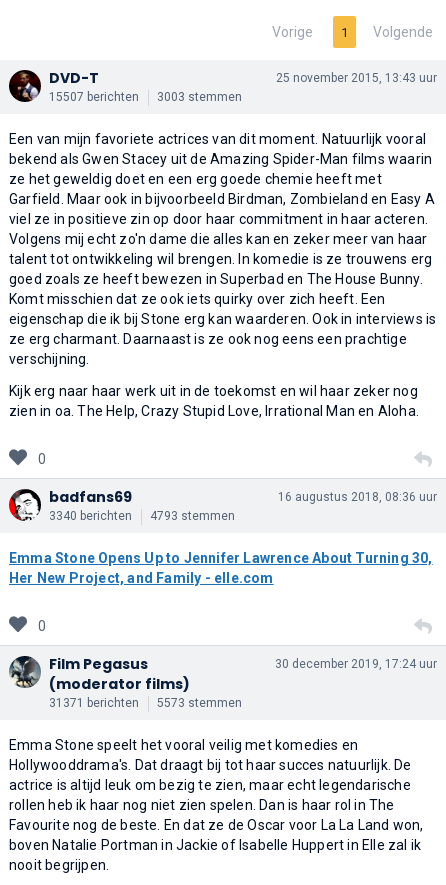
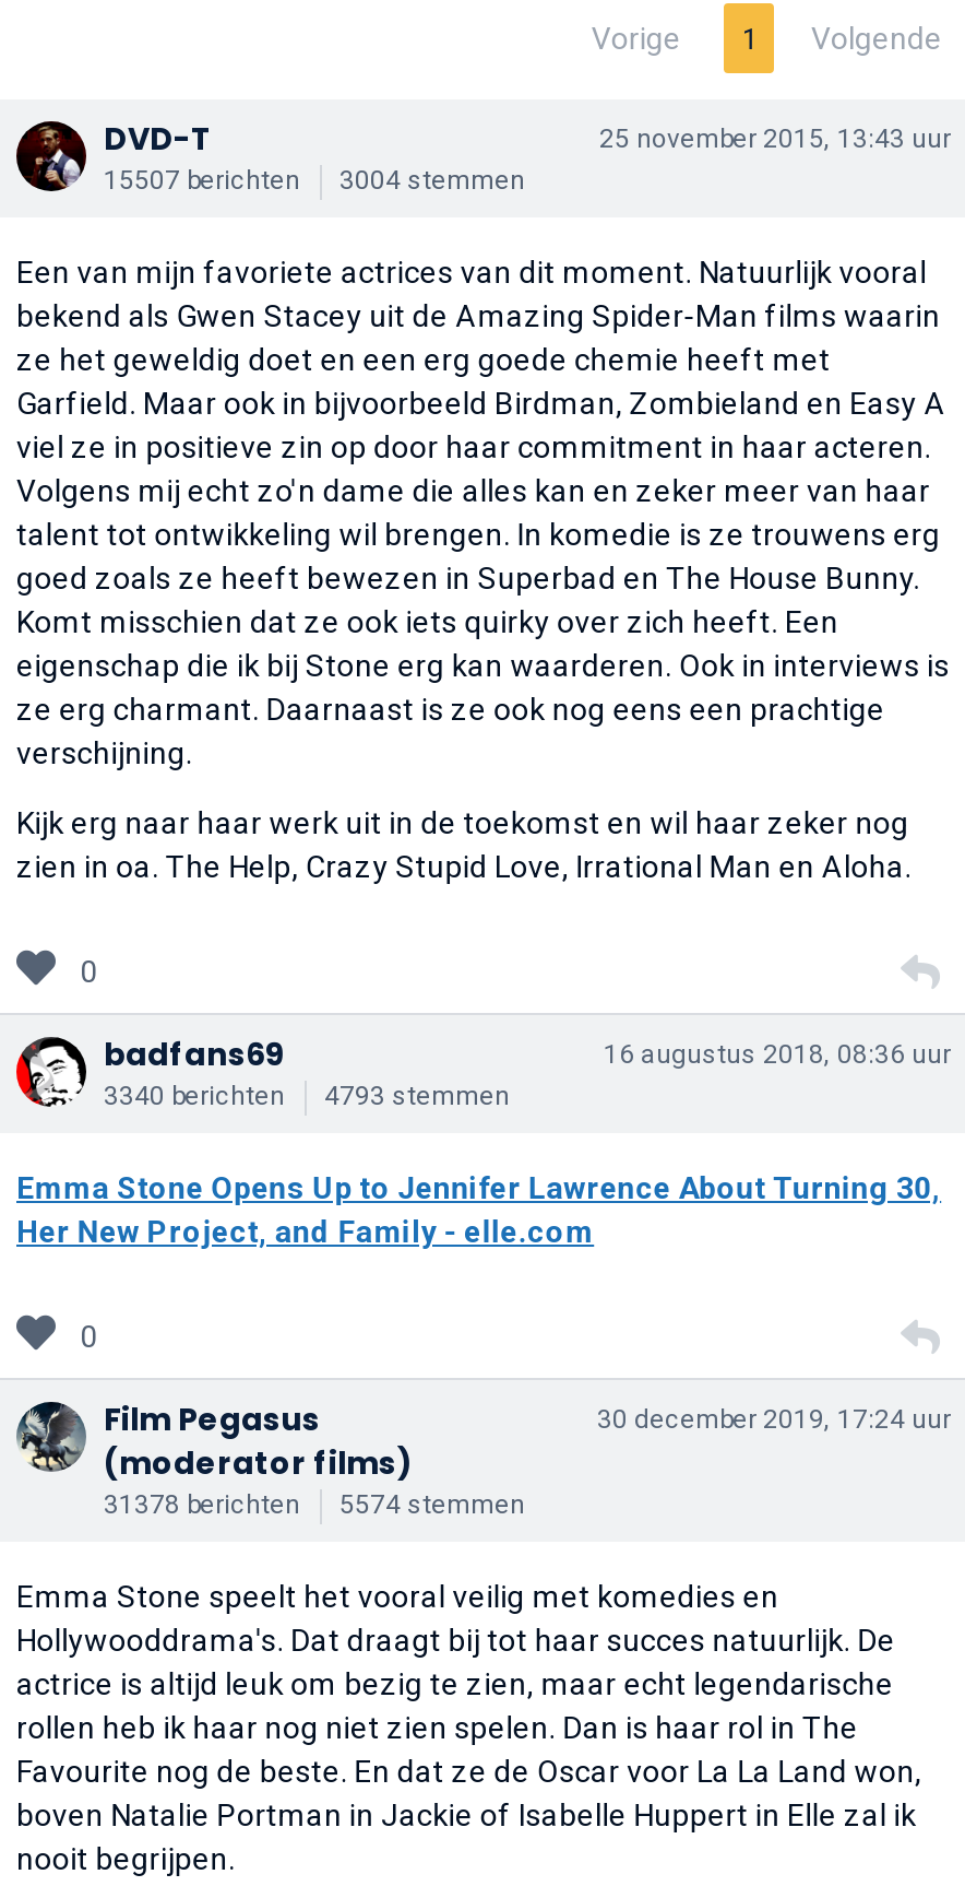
- 15507 berichten 3003 stemmen
+ 15507 berichten 3004 stemmen

- 31371 berichten
+ 31378 berichten

- 5573 stemmen
+ 5574 stemmen
